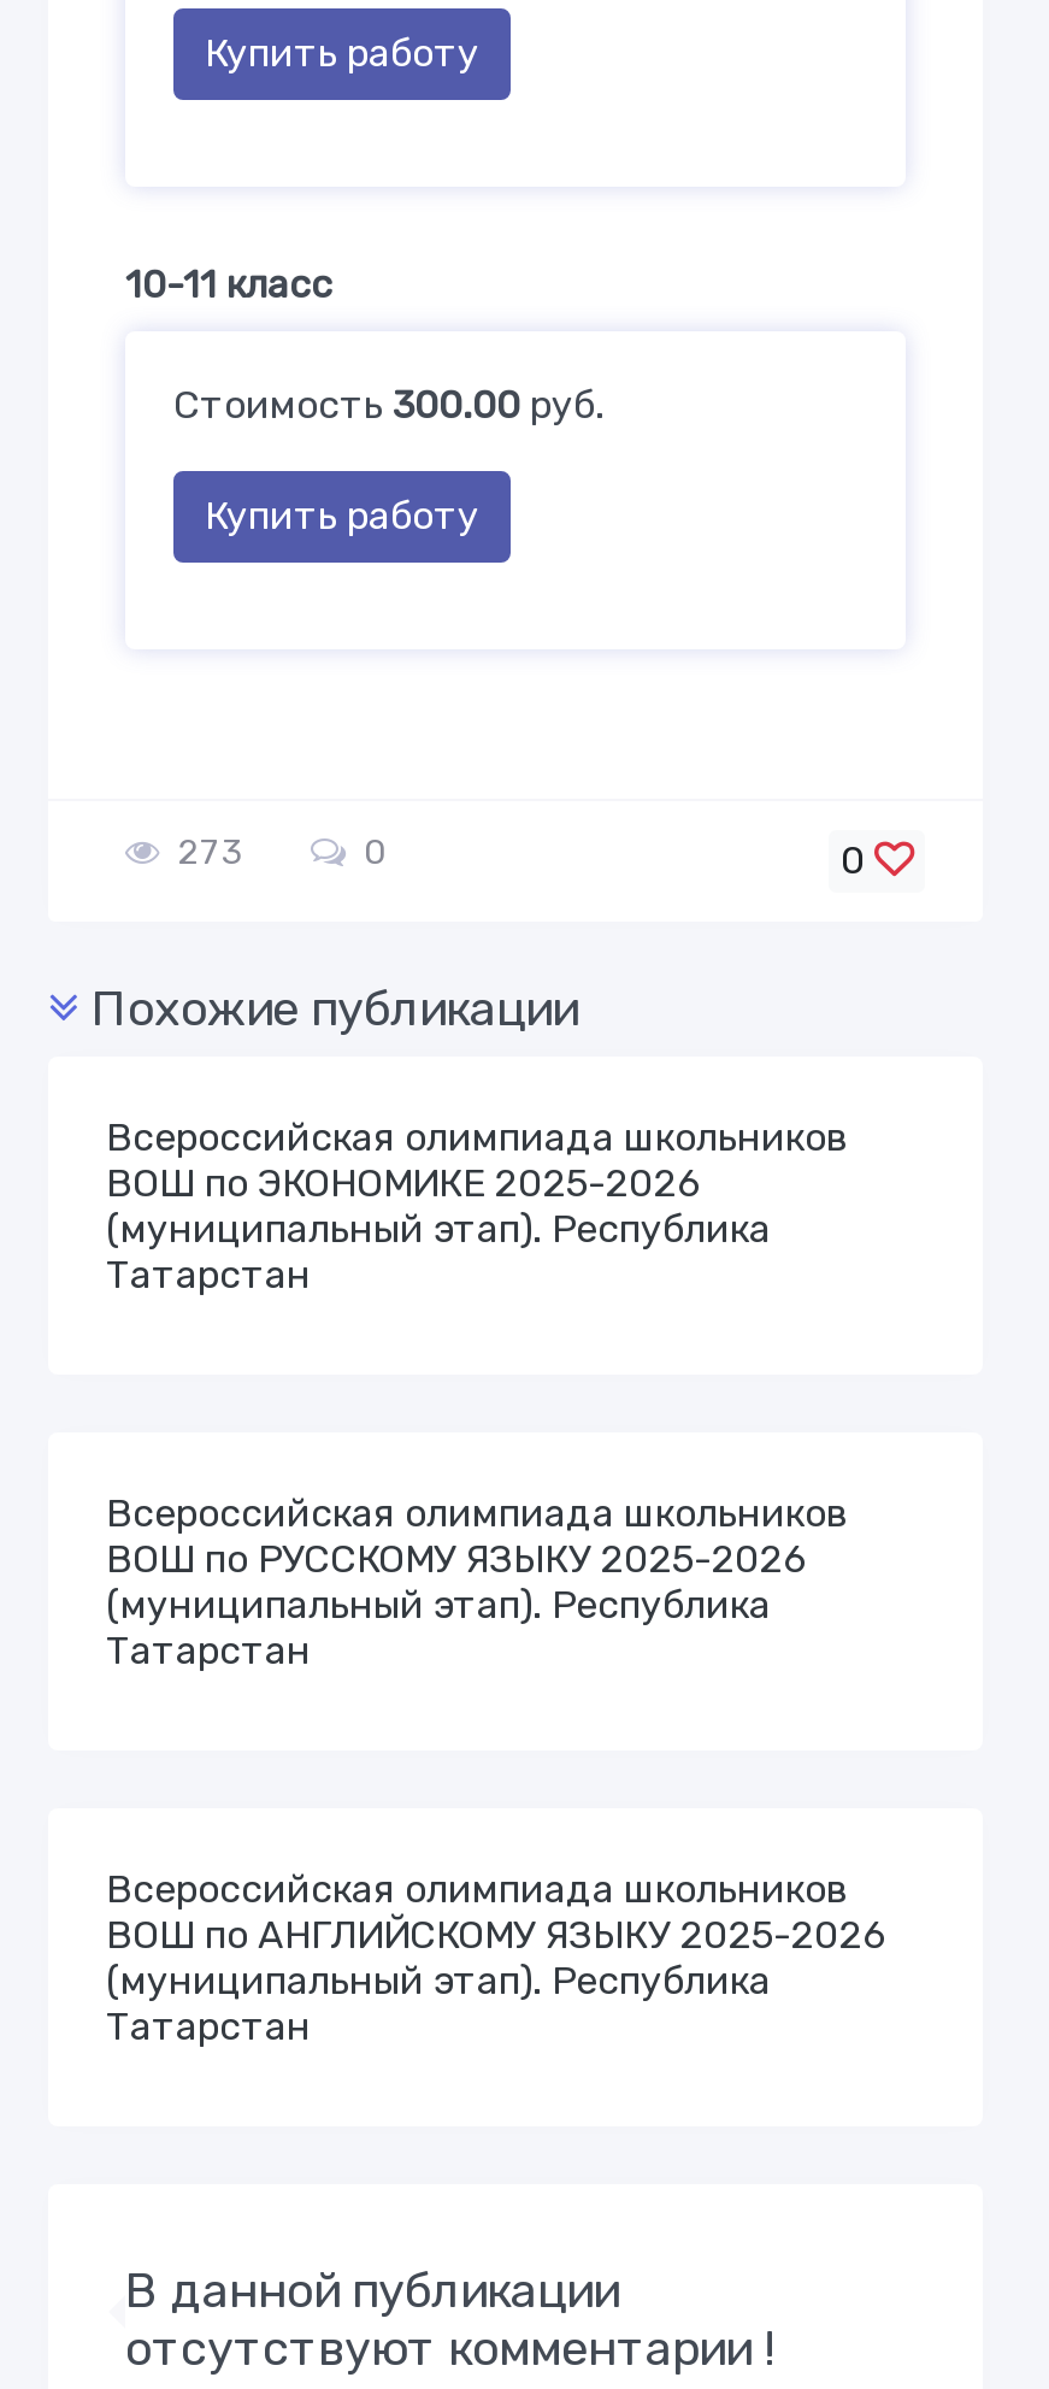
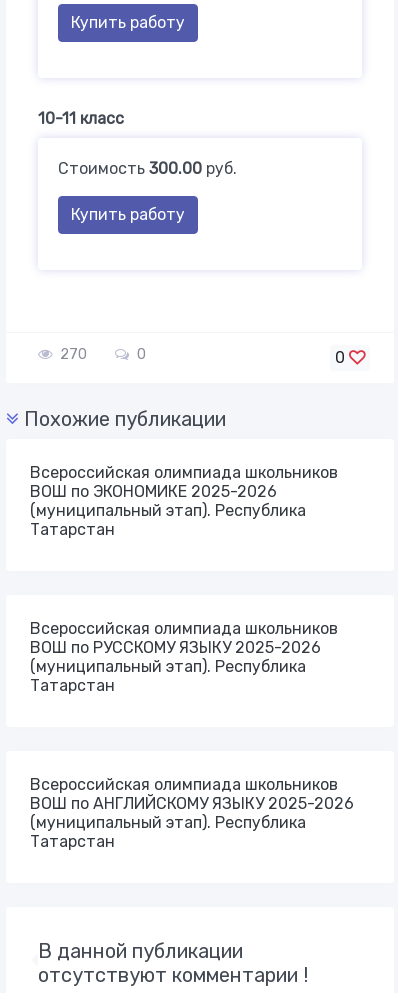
- 273
+ 270
